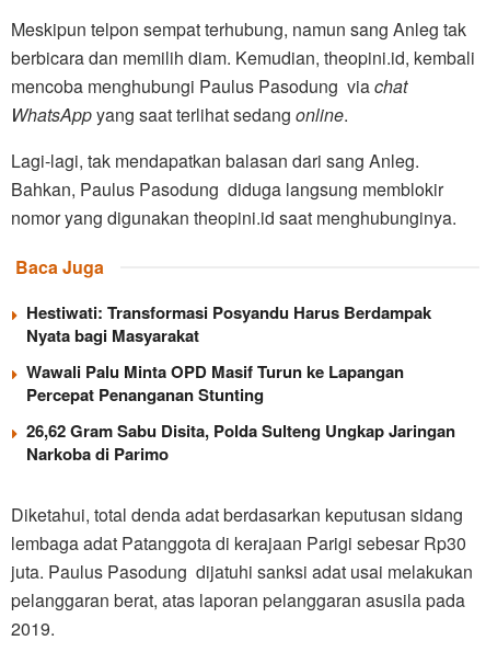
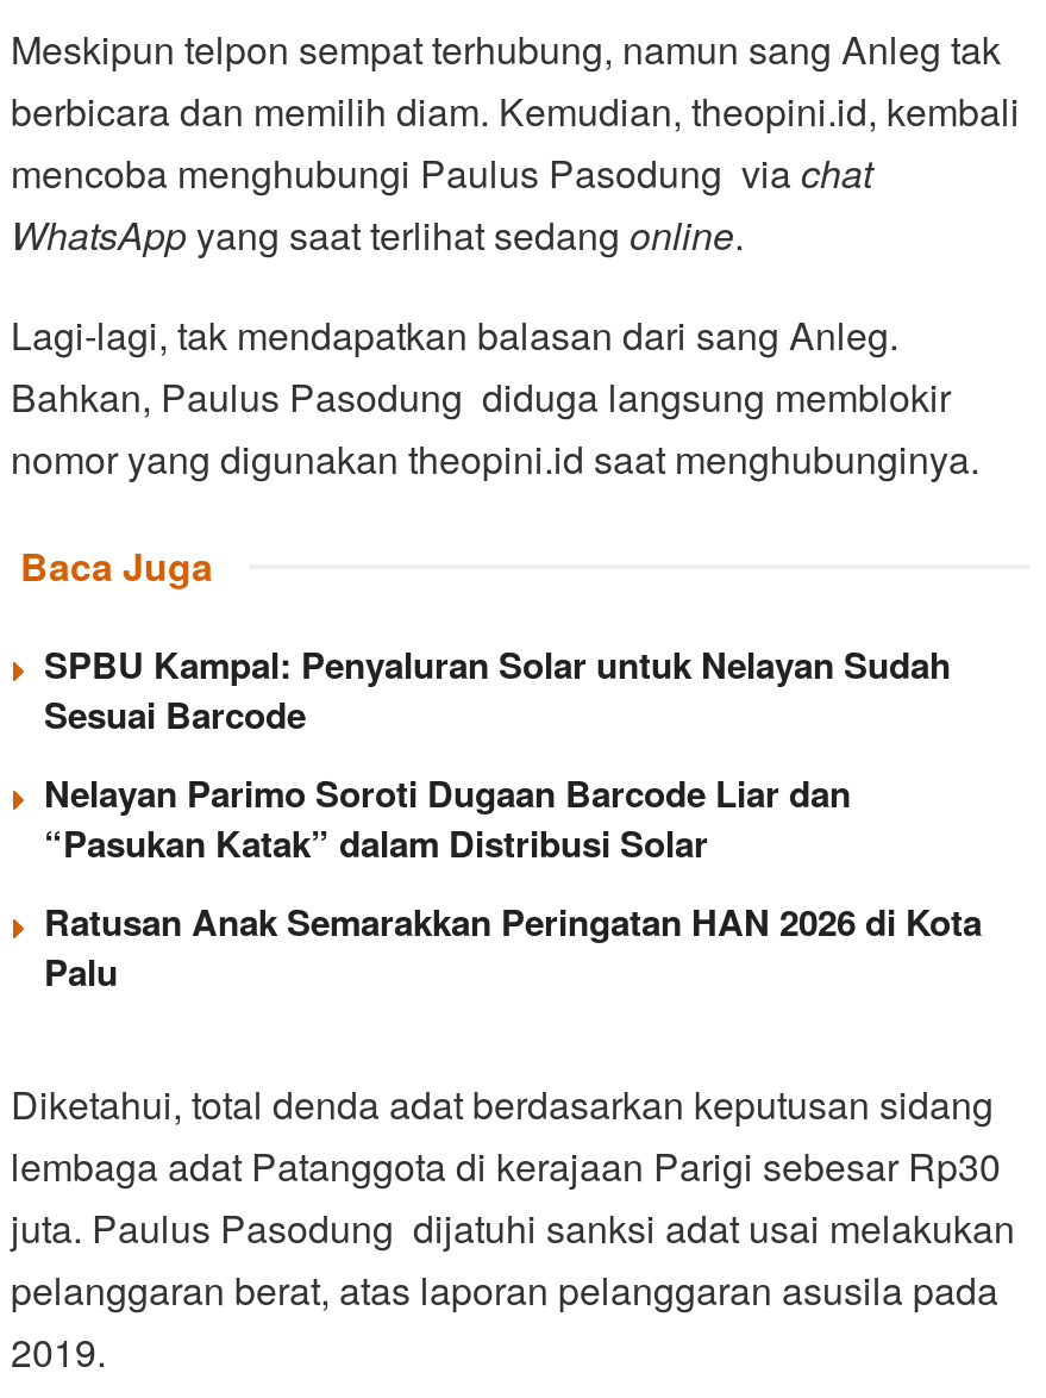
- Hestiwati: Transformasi Posyandu Harus Berdampak
- Nyata bagi Masyarakat
+ SPBU Kampal: Penyaluran Solar untuk Nelayan Sudah
+ Sesuai Barcode

- Wawali Palu Minta OPD Masif Turun ke Lapangan
- Percepat Penanganan Stunting
+ Nelayan Parimo Soroti Dugaan Barcode Liar dan
+ “Pasukan Katak” dalam Distribusi Solar

- 26,62 Gram Sabu Disita, Polda Sulteng Ungkap Jaringan
- Narkoba di Parimo
+ Ratusan Anak Semarakkan Peringatan HAN 2026 di Kota
+ Palu
